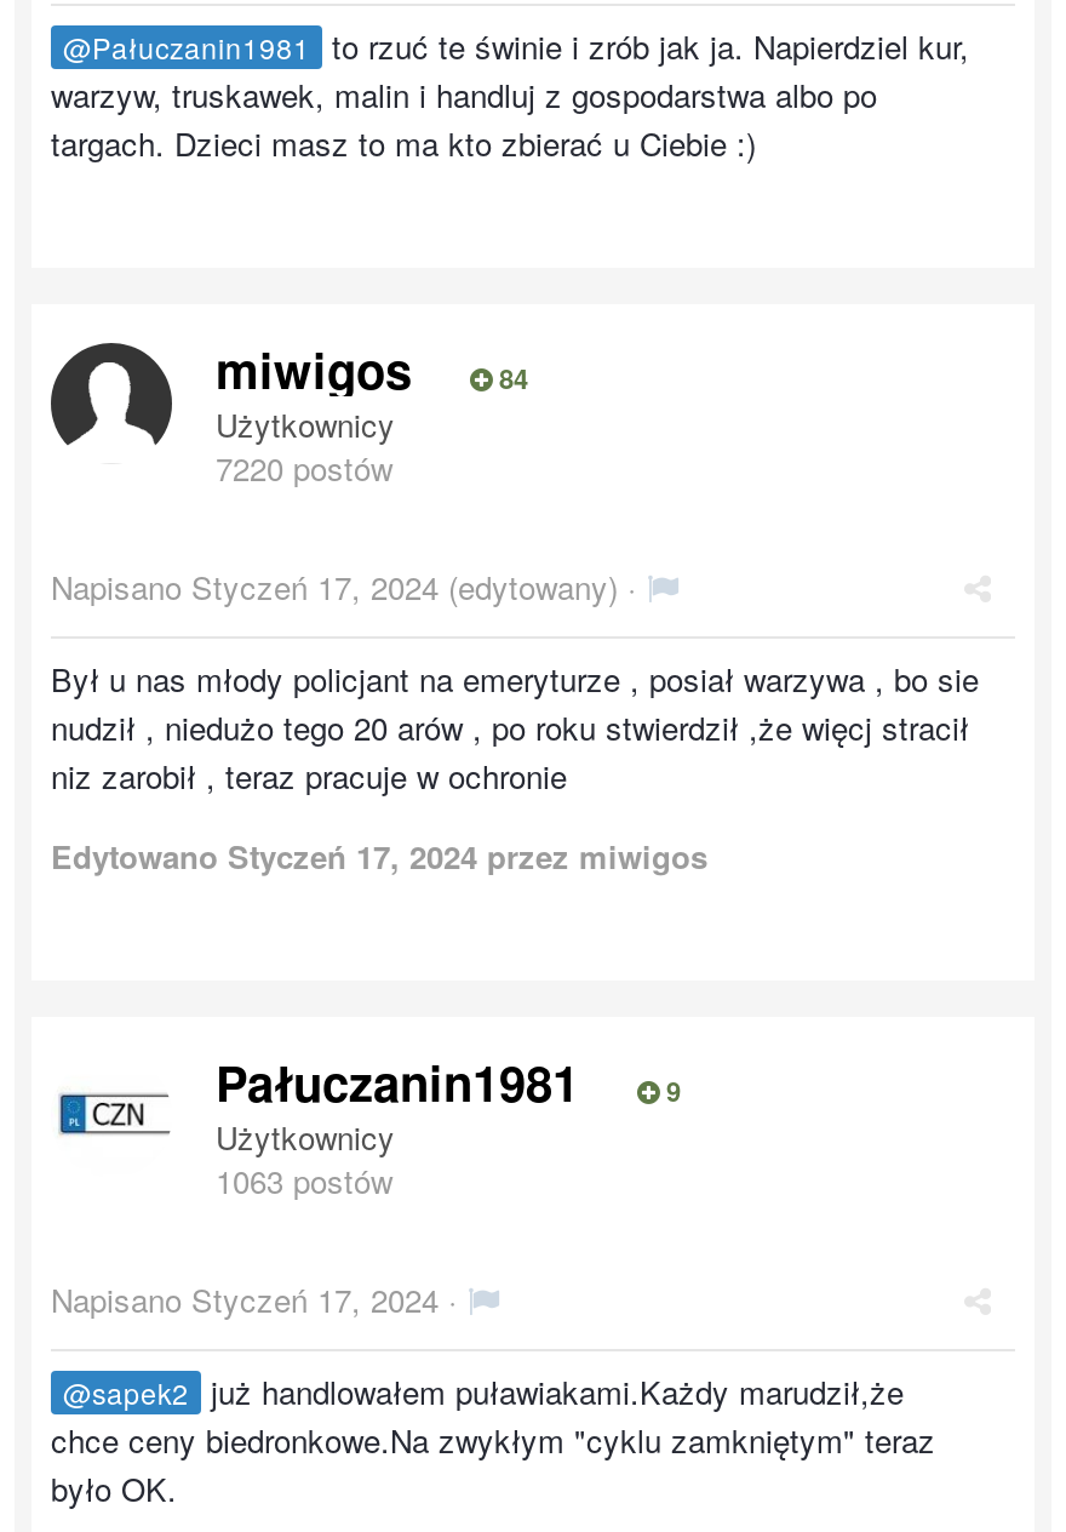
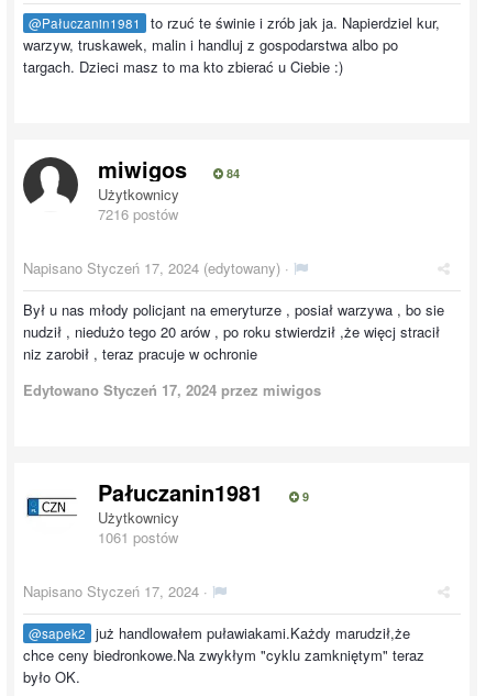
- 7220 postów
+ 7216 postów

- 1063 postów
+ 1061 postów
